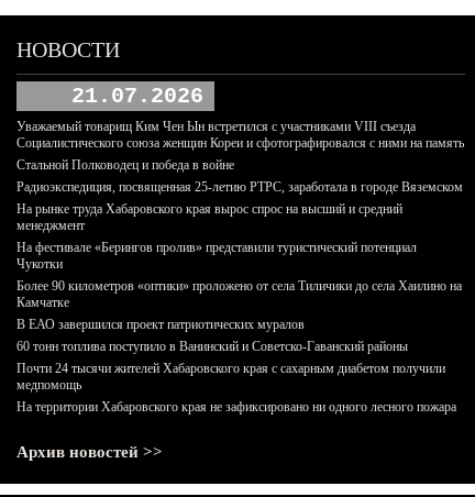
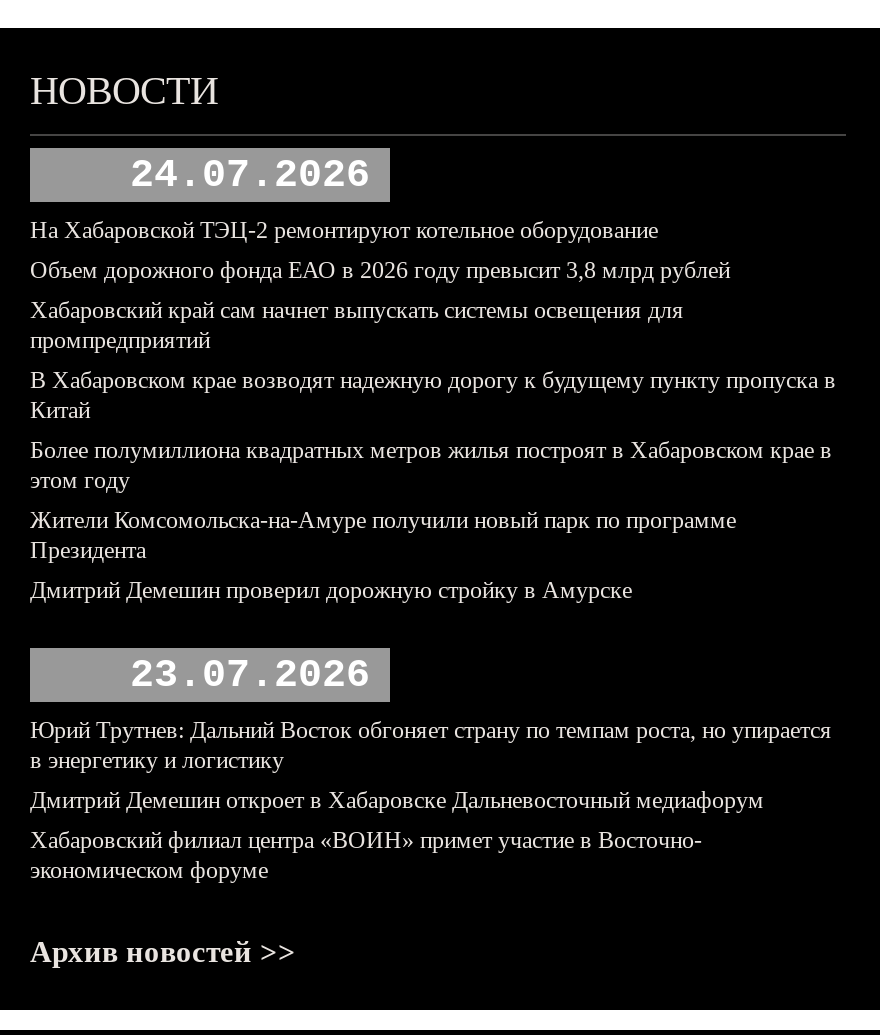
- 21.07.2026
- Уважаемый товарищ Ким Чен Ын встретился с участниками VIII съезда
- Социалистического союза женщин Кореи и сфотографировался с ними на память
- Стальной Полководец и победа в войне
- Радиоэкспедиция, посвященная 25-летию РТРС, заработала в городе Вяземском
- На рынке труда Хабаровского края вырос спрос на высший и средний
- менеджмент
- На фестивале «Берингов пролив» представили туристический потенциал
- Чукотки
- Более 90 километров «оптики» проложено от села Тиличики до села Хаилино на
- Камчатке
- В ЕАО завершился проект патриотических муралов
- 60 тонн топлива поступило в Ванинский и Советско-Гаванский районы
- Почти 24 тысячи жителей Хабаровского края с сахарным диабетом получили
- медпомощь
- На территории Хабаровского края не зафиксировано ни одного лесного пожара
+ 24.07.2026
+ На Хабаровской ТЭЦ-2 ремонтируют котельное оборудование
+ Объем дорожного фонда ЕАО в 2026 году превысит 3,8 млрд рублей
+ Хабаровский край сам начнет выпускать системы освещения для
+ промпредприятий
+ В Хабаровском крае возводят надежную дорогу к будущему пункту пропуска в
+ Китай
+ Более полумиллиона квадратных метров жилья построят в Хабаровском крае в
+ этом году
+ Жители Комсомольска-на-Амуре получили новый парк по программе
+ Президента
+ Дмитрий Демешин проверил дорожную стройку в Амурске
+ 23.07.2026
+ Юрий Трутнев: Дальний Восток обгоняет страну по темпам роста, но упирается
+ в энергетику и логистику
+ Дмитрий Демешин откроет в Хабаровске Дальневосточный медиафорум
+ Хабаровский филиал центра «ВОИН» примет участие в Восточно-
+ экономическом форуме
